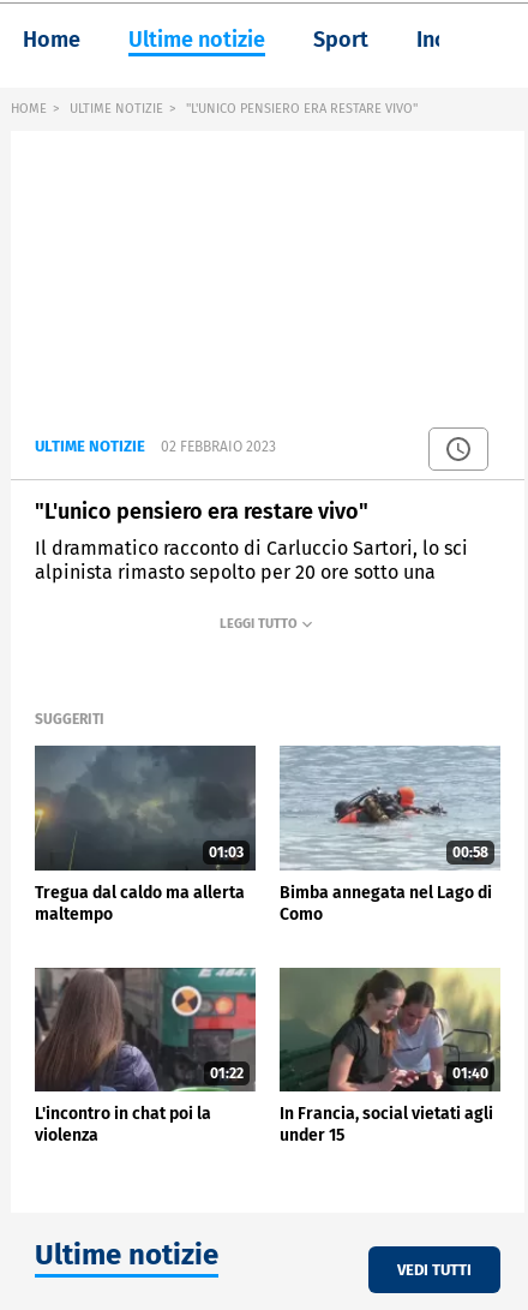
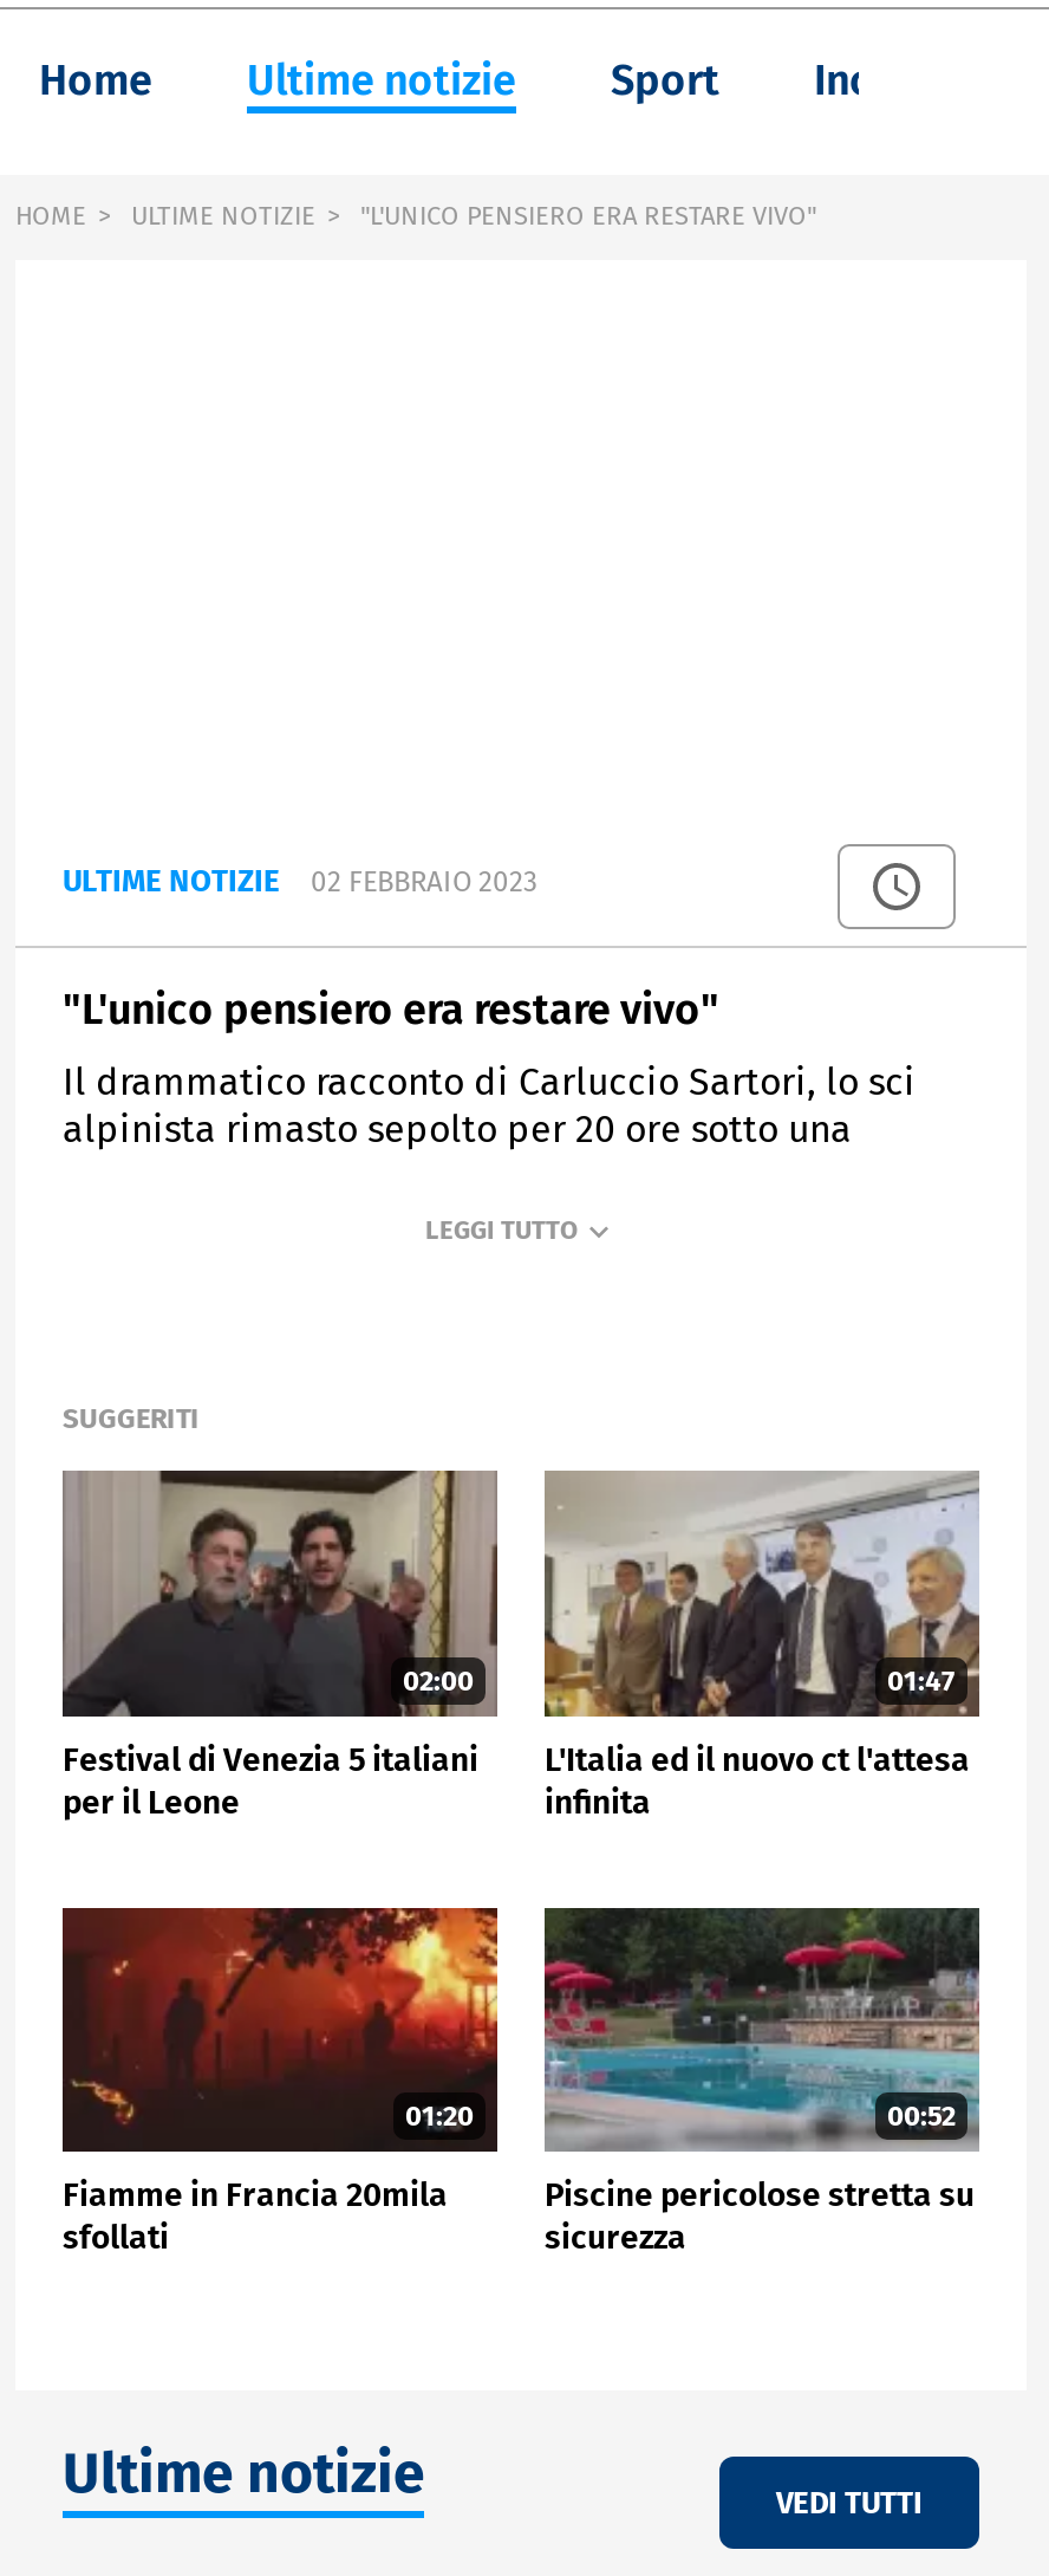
- [image]
- 01:03
+ [image]
+ 02:00

- [image]
- 00:58
+ [image]
+ 01:47

- Tregua dal caldo ma allerta
- maltempo
+ Festival di Venezia 5 italiani
+ per il Leone

- Bimba annegata nel Lago di
- Como
+ L'Italia ed il nuovo ct l'attesa
+ infinita

- [image]
- 01:22
+ [image]
+ 01:20

- [image]
- 01:40
+ [image]
+ 00:52

- L'incontro in chat poi la
- violenza
+ Fiamme in Francia 20mila
+ sfollati

- In Francia, social vietati agli
- under 15
+ Piscine pericolose stretta su
+ sicurezza
